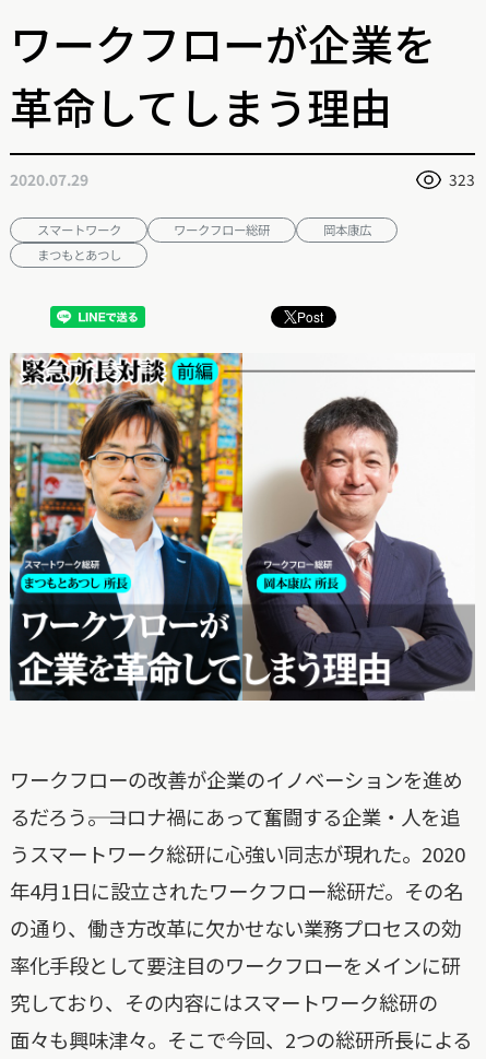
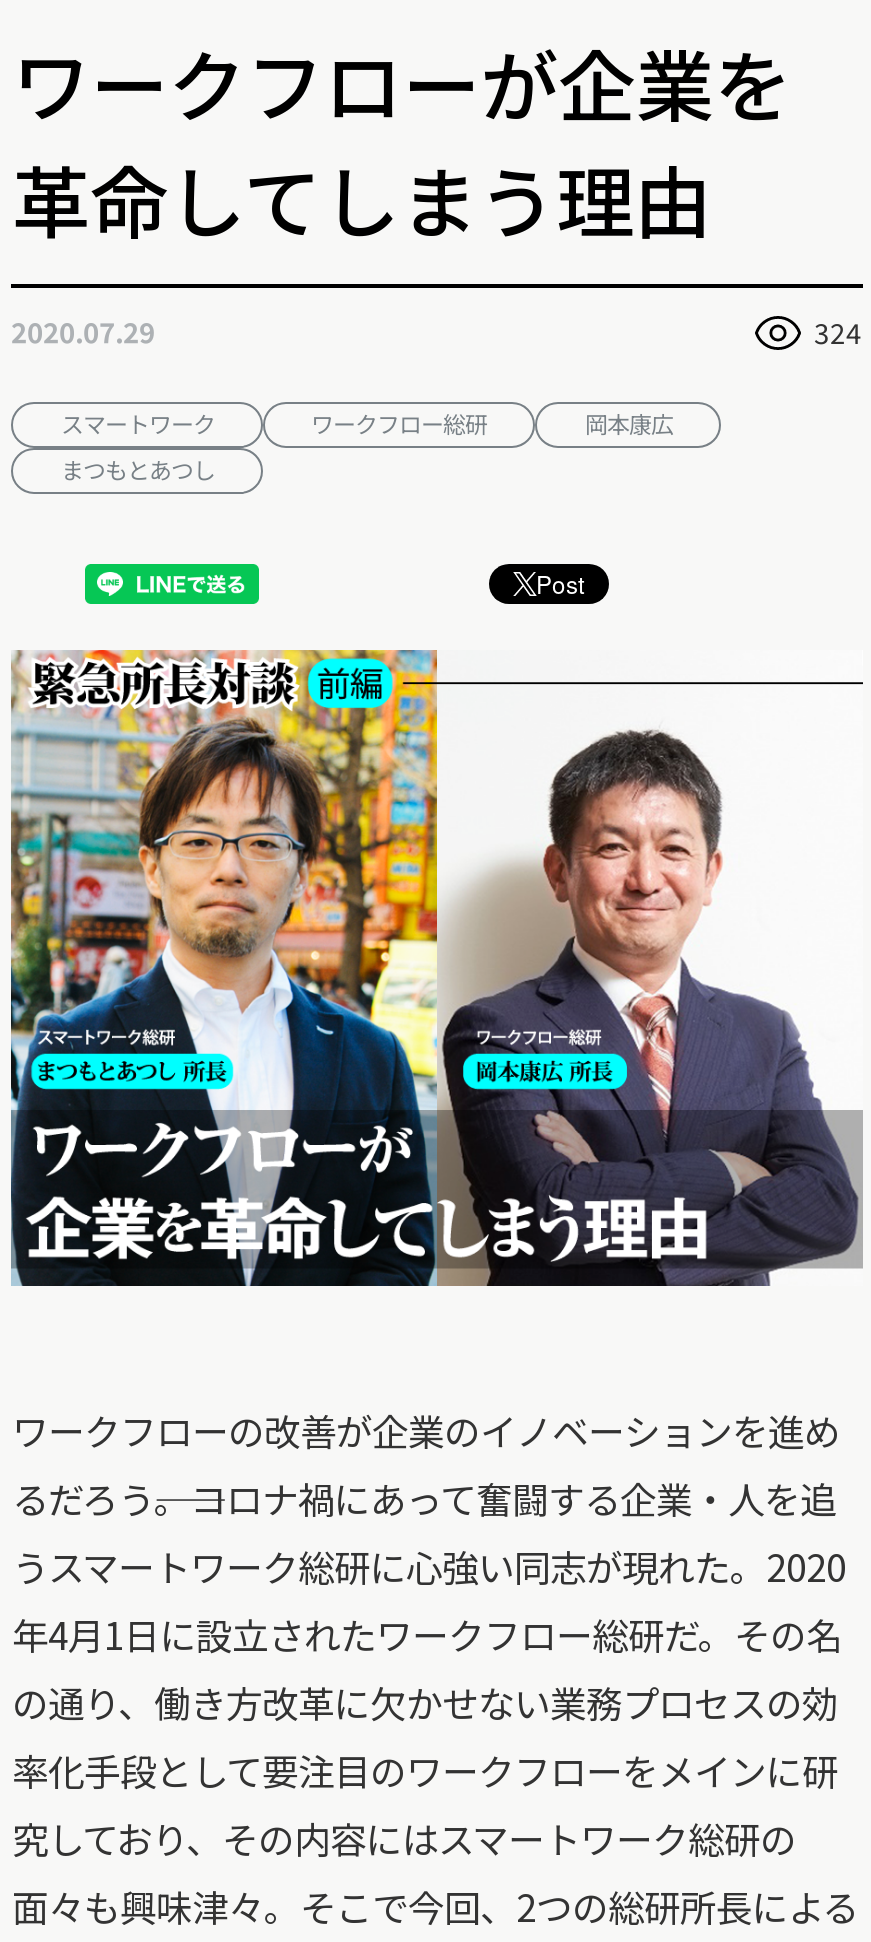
- 323
+ 324
